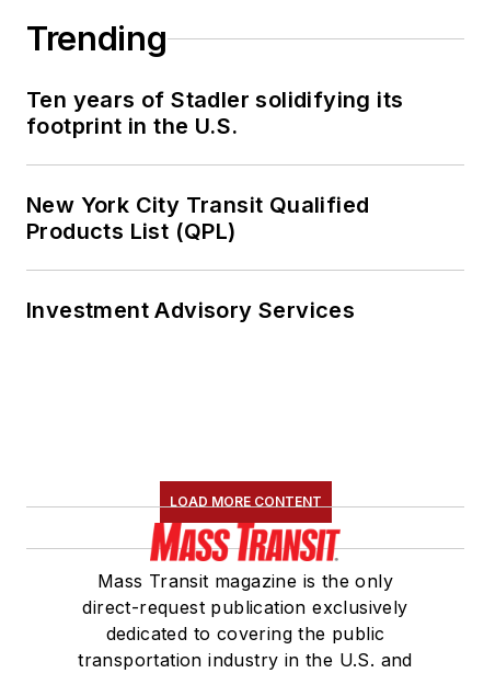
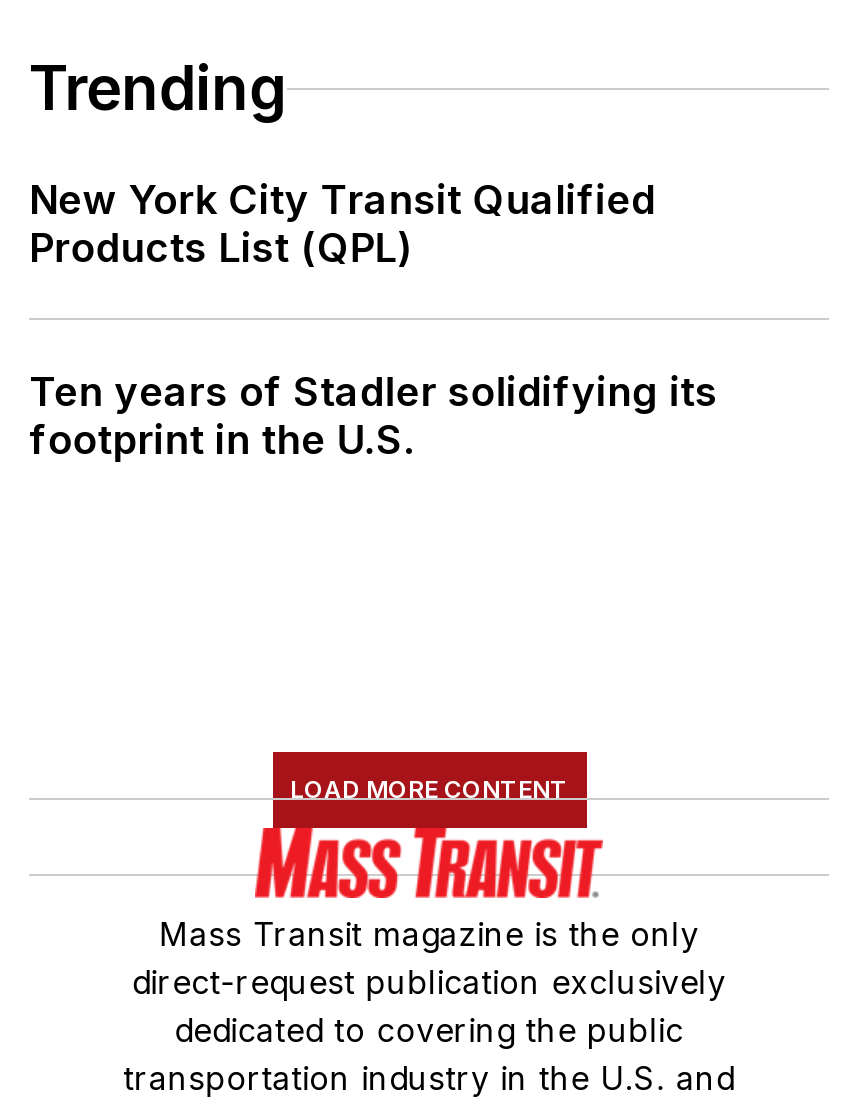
moved down: Ten years of Stadler solidifying its | footprint in the U.S.

moved up: New York City Transit Qualified | Products List (QPL)

- Investment Advisory Services
